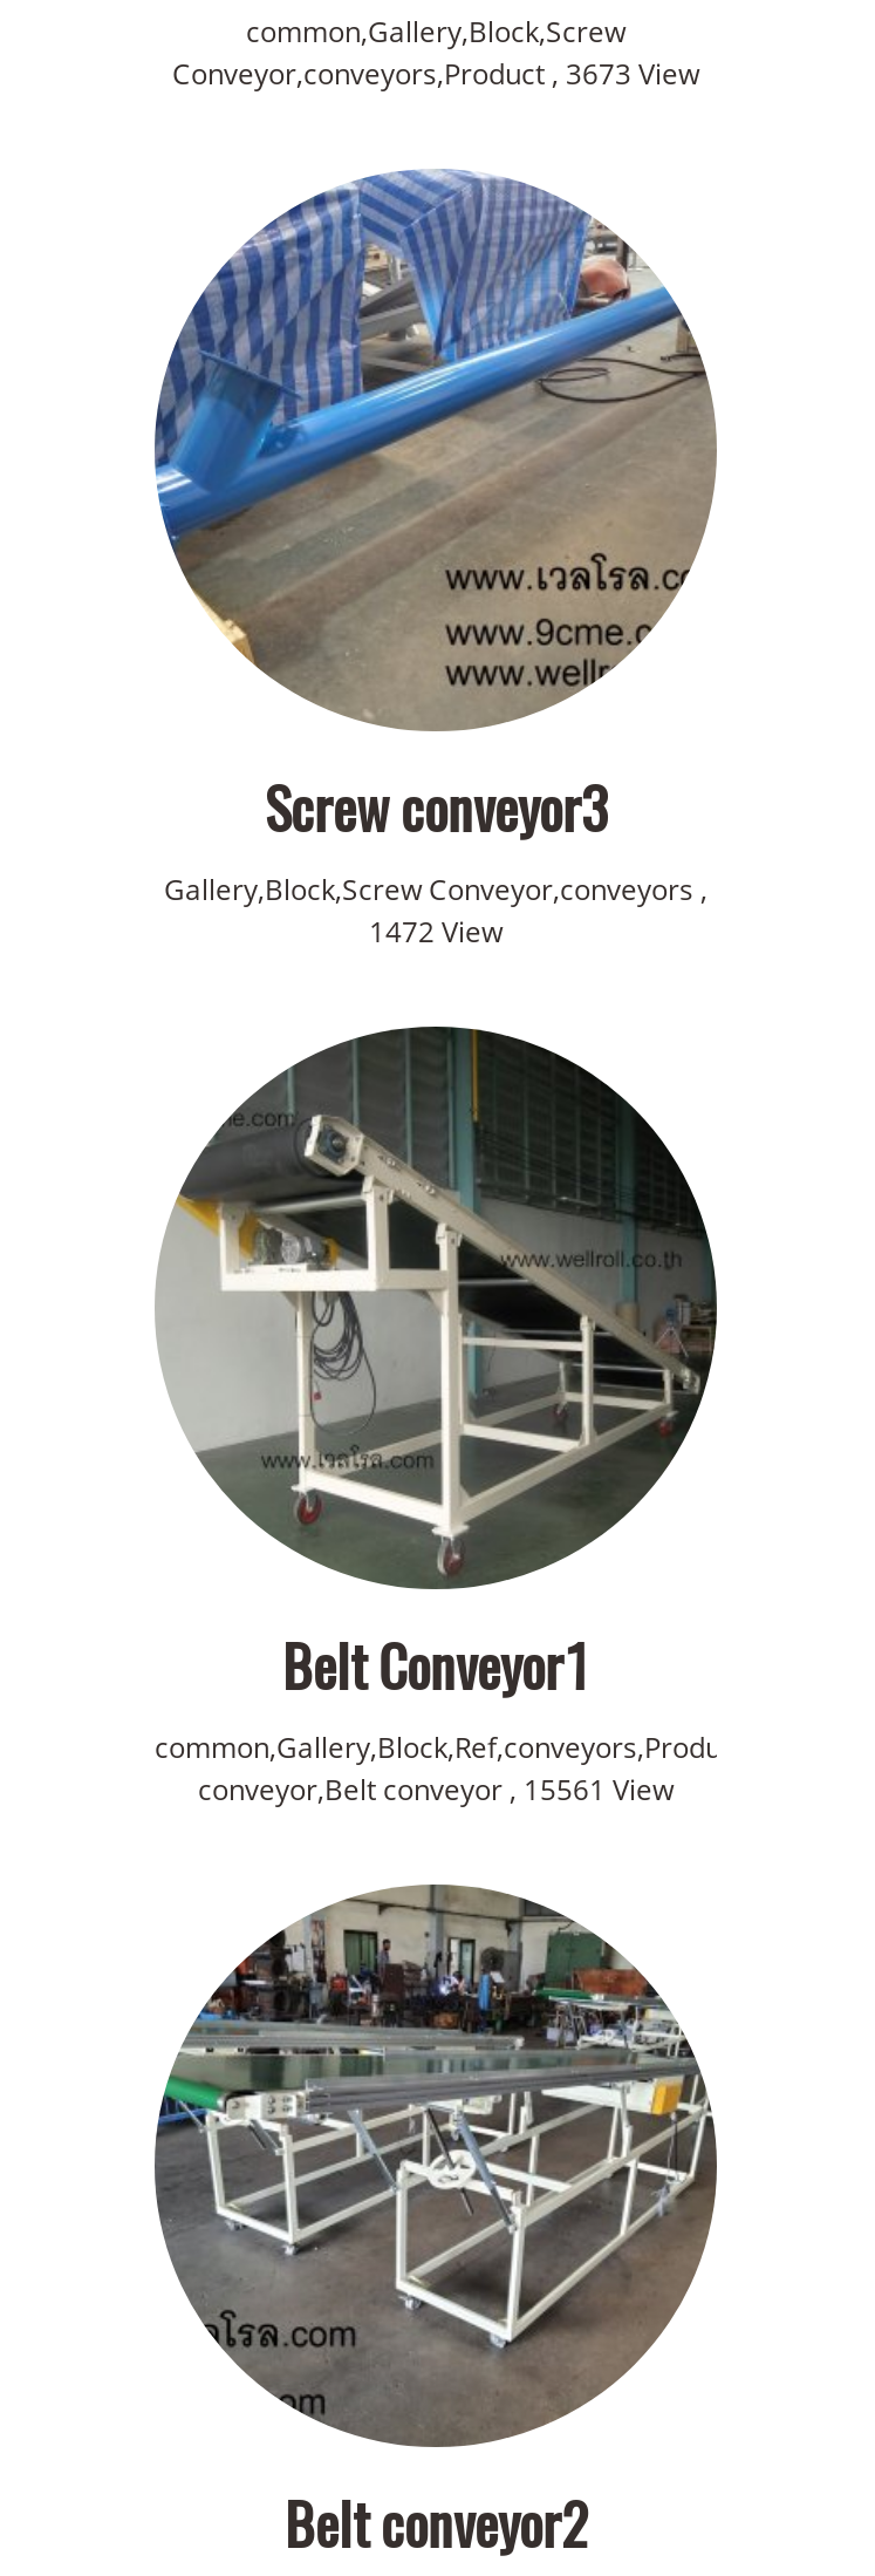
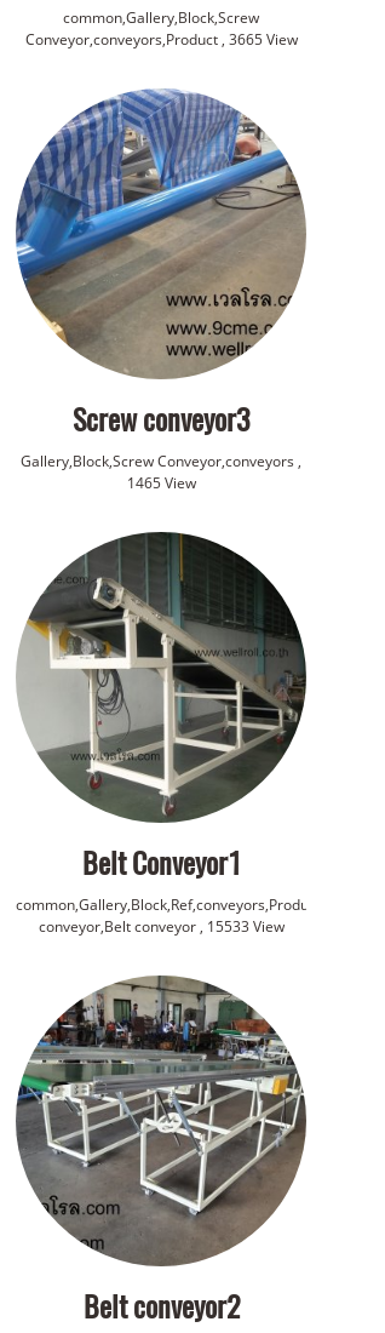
- Conveyor,conveyors,Product, 3673 View
+ Conveyor,conveyors,Product, 3665 View

- 1472 View
+ 1465 View

- conveyor,Belt conveyor, 15561 View
+ conveyor,Belt conveyor, 15533 View
